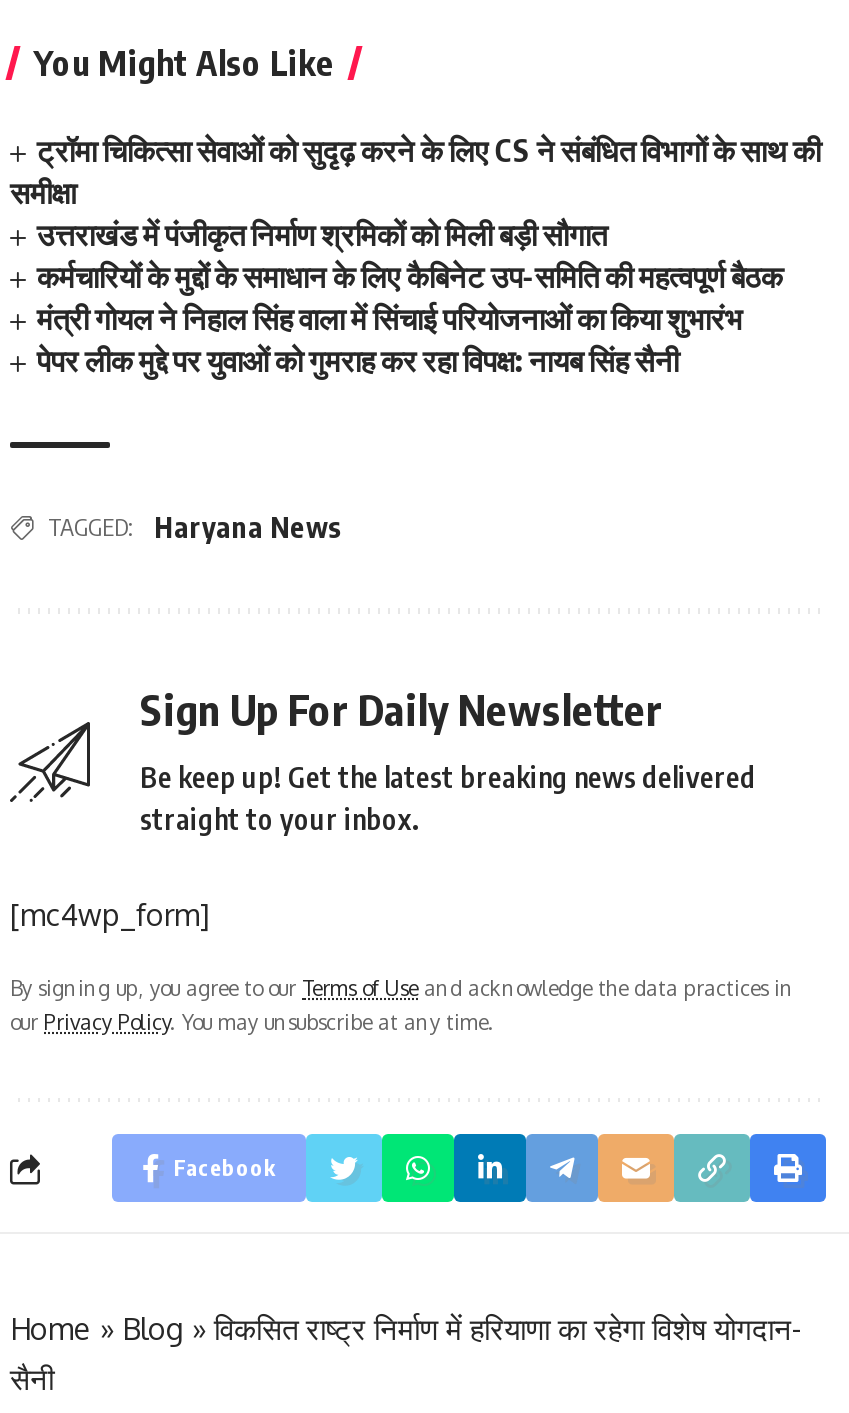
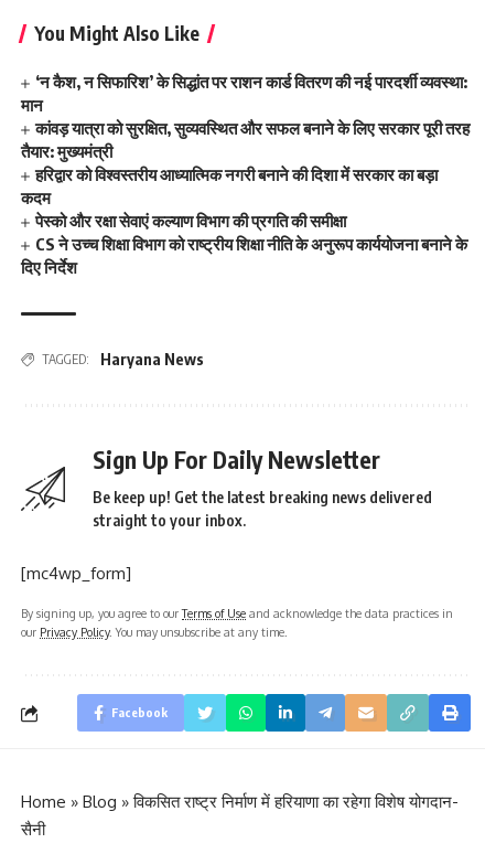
- ट्रॉमा चिकित्सा सेवाओं को सुदृढ़ करने के लिए CS ने संबंधित विभागों के साथ की
- समीक्षा
- उत्तराखंड में पंजीकृत निर्माण श्रमिकों को मिली बड़ी सौगात
- कर्मचारियों के मुद्दों के समाधान के लिए कैबिनेट उप-समिति की महत्वपूर्ण बैठक
- मंत्री गोयल ने निहाल सिंह वाला में सिंचाई परियोजनाओं का किया शुभारंभ
- पेपर लीक मुद्दे पर युवाओं को गुमराह कर रहा विपक्ष: नायब सिंह सैनी
+ ‘न कैश, न सिफारिश’ के सिद्धांत पर राशन कार्ड वितरण की नई पारदर्शी व्यवस्था:
+ मान
+ कांवड़ यात्रा को सुरक्षित, सुव्यवस्थित और सफल बनाने के लिए सरकार पूरी तरह
+ तैयार: मुख्यमंत्री
+ हरिद्वार को विश्वस्तरीय आध्यात्मिक नगरी बनाने की दिशा में सरकार का बड़ा
+ कदम
+ पेस्को और रक्षा सेवाएं कल्याण विभाग की प्रगति की समीक्षा
+ CS ने उच्च शिक्षा विभाग को राष्ट्रीय शिक्षा नीति के अनुरूप कार्ययोजना बनाने के
+ दिए निर्देश
